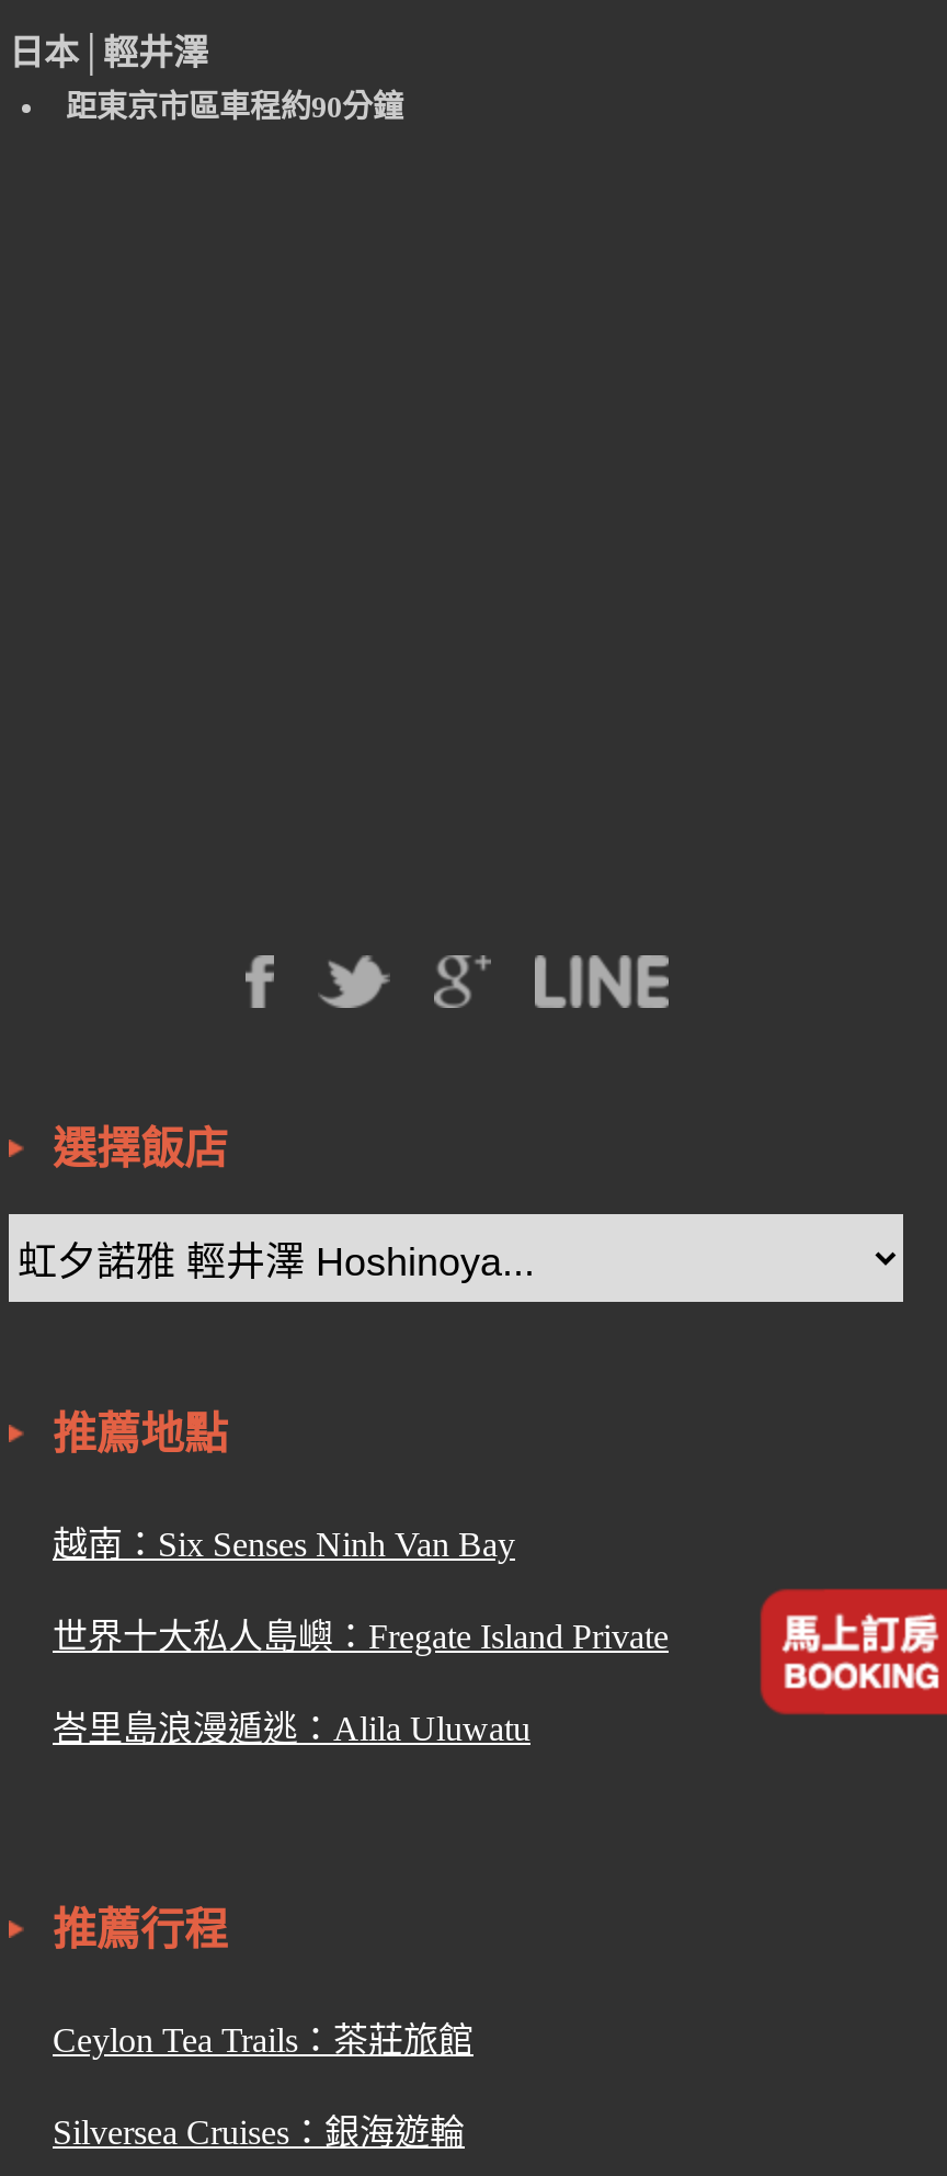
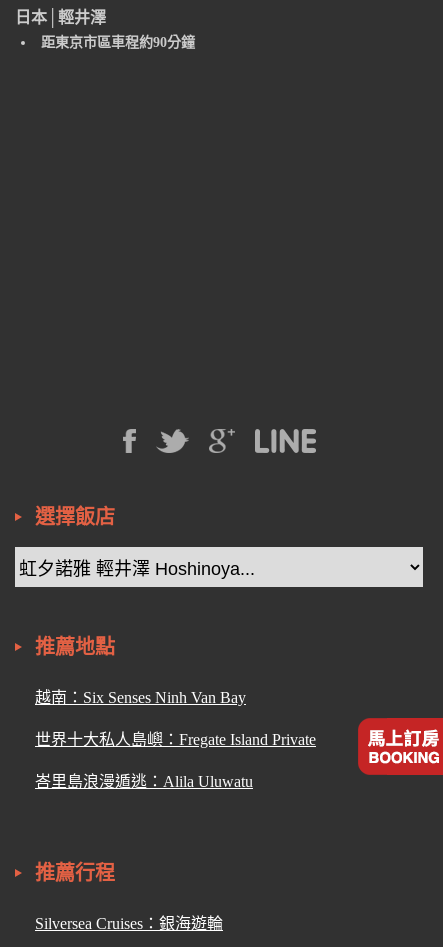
- Ceylon Tea Trails：茶莊旅館
